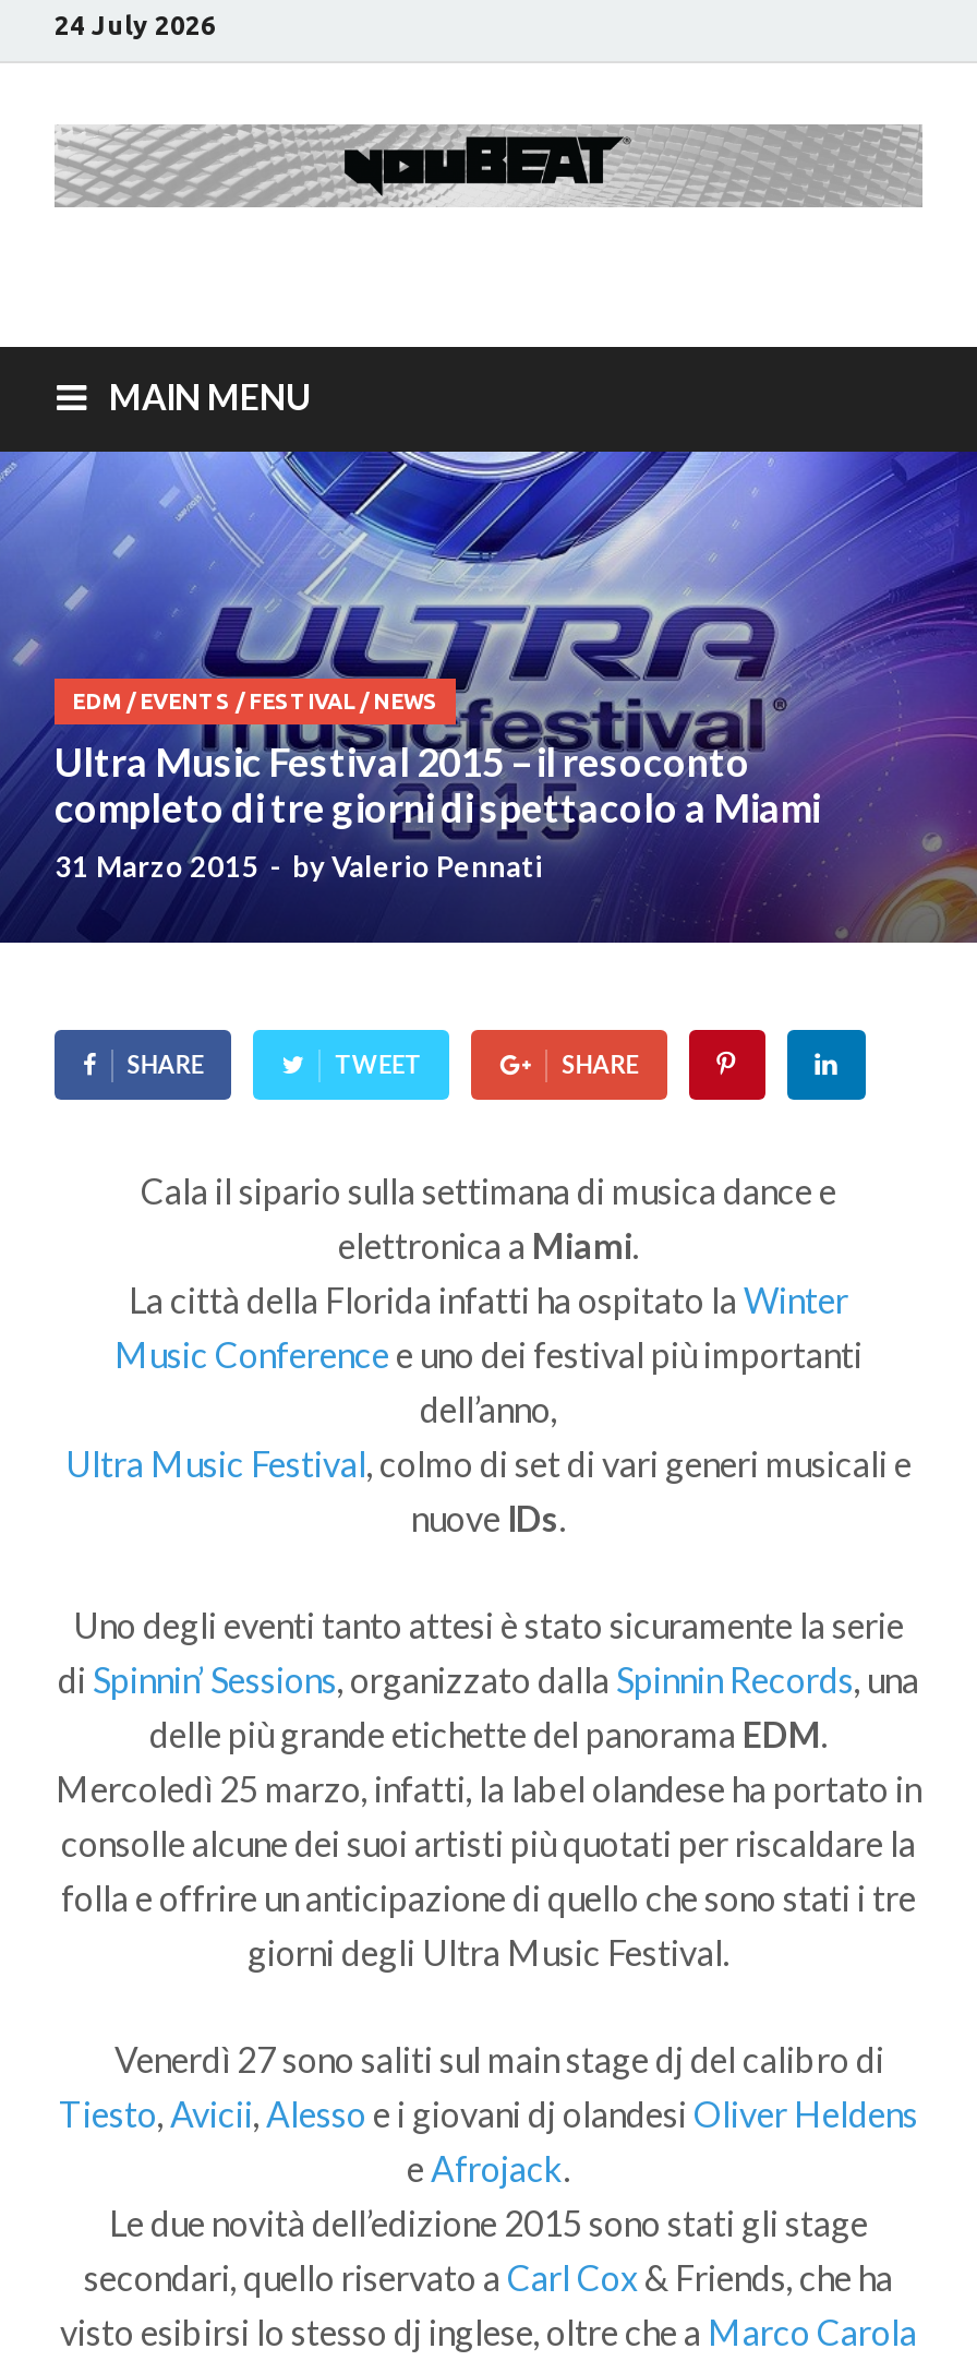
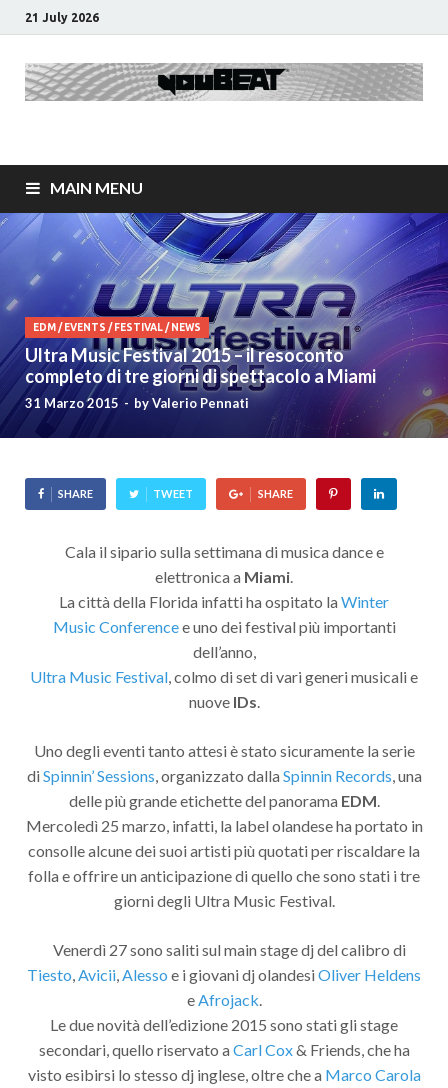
- 24 July 2026
+ 21 July 2026
